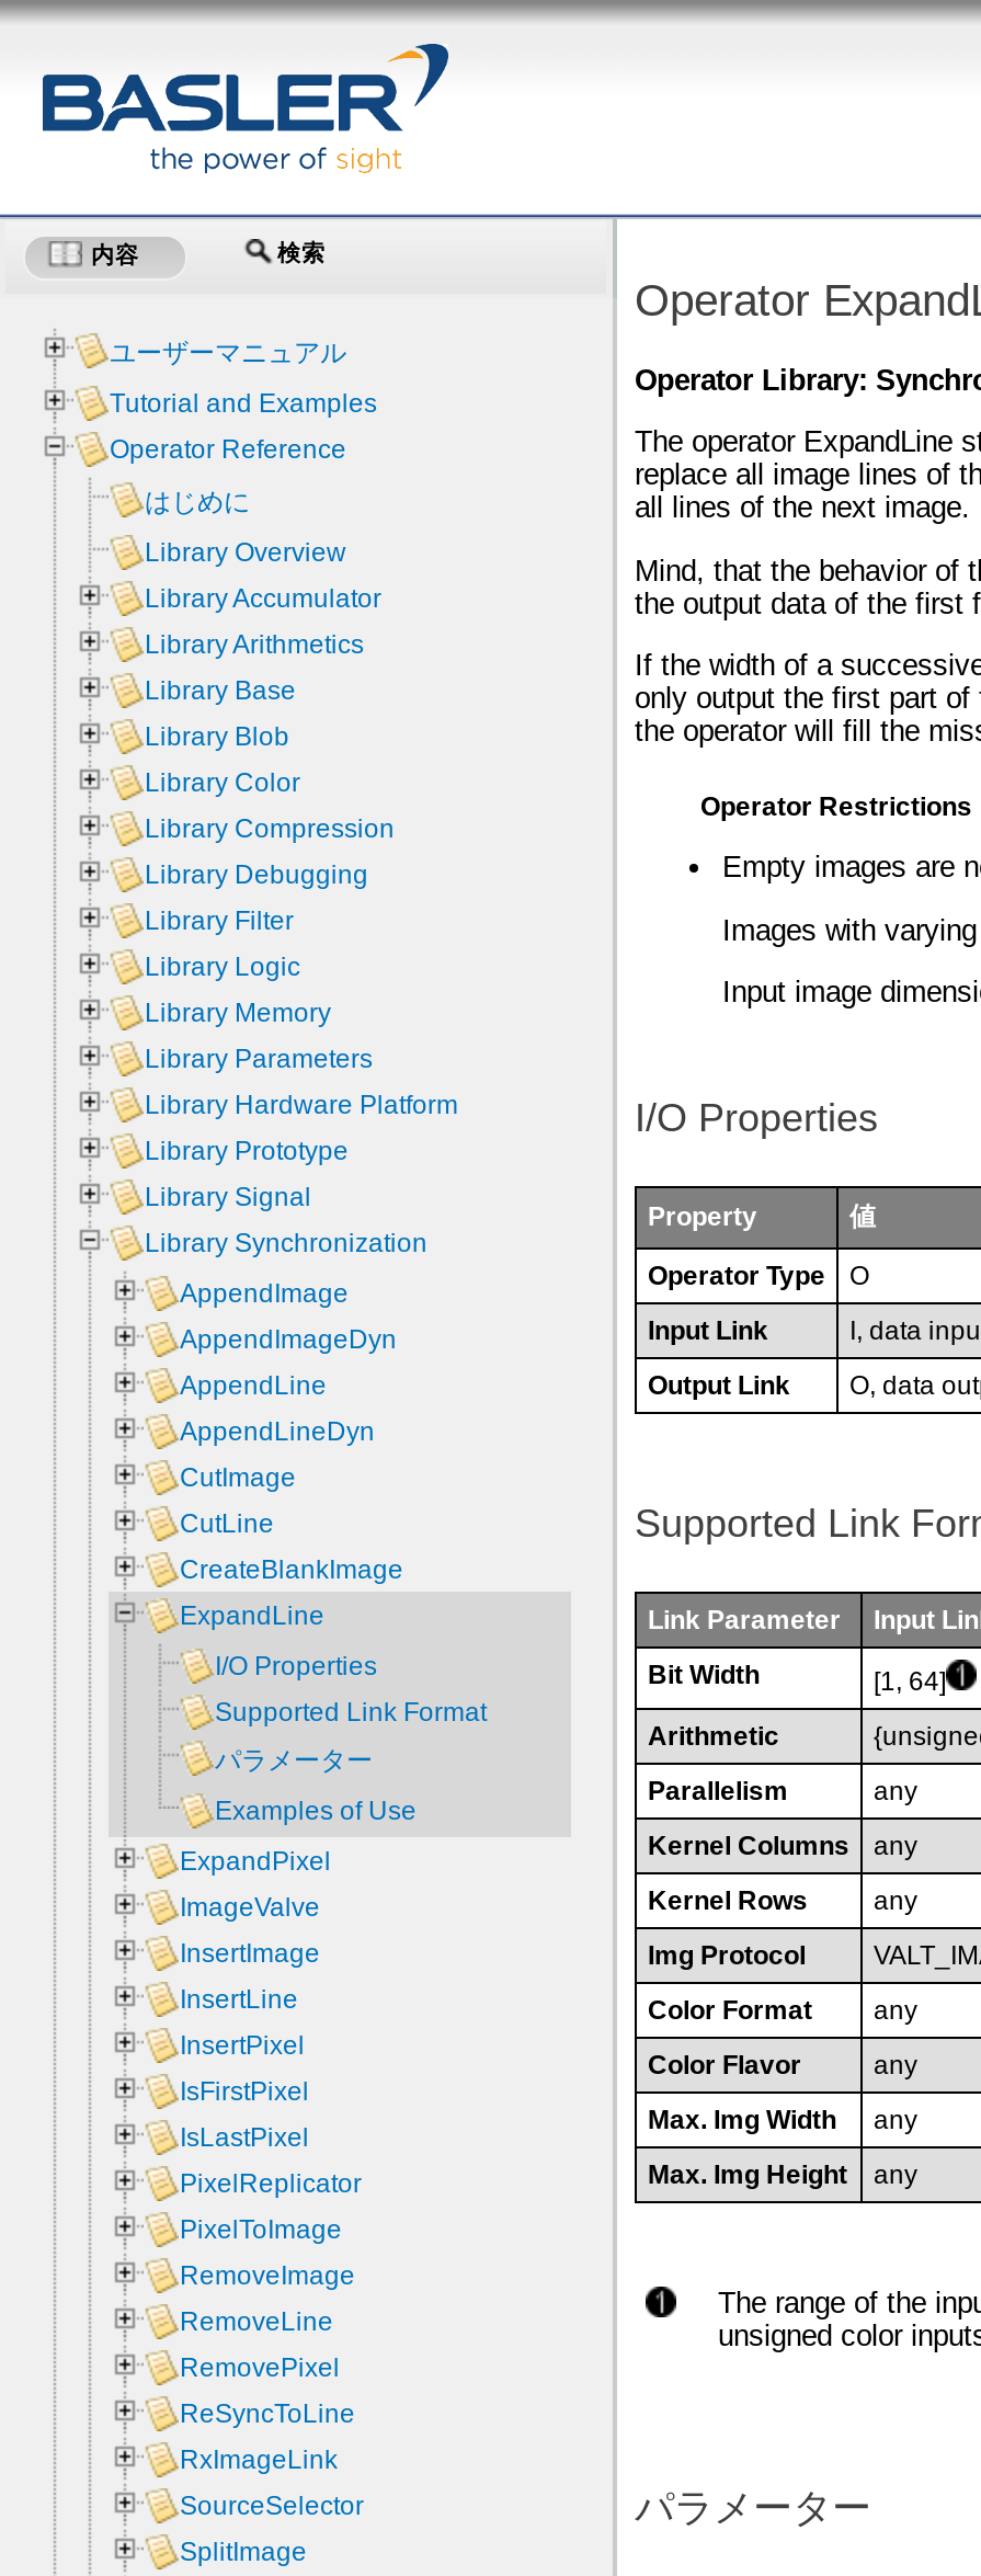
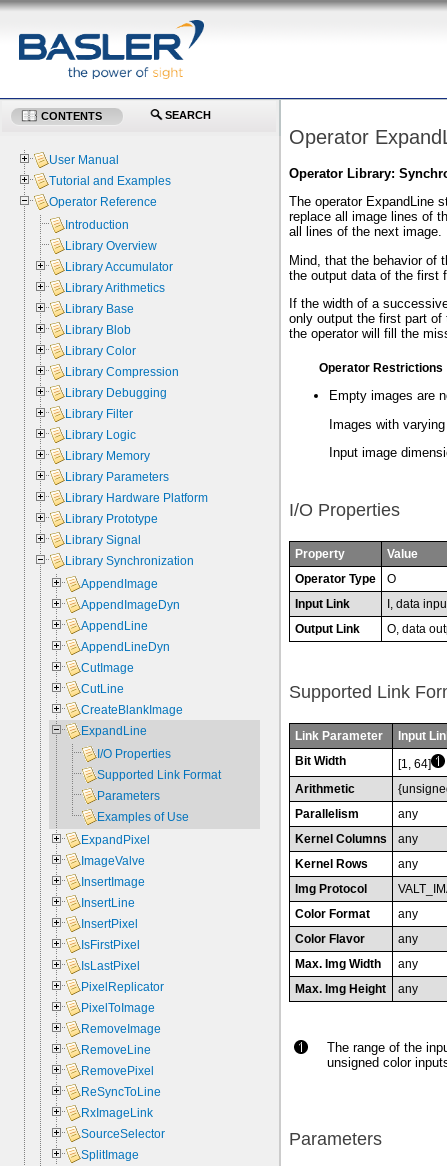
- 内容
- 検索
+ CONTENTS
+ SEARCH

- ユーザーマニュアル
+ User Manual

- はじめに
+ Introduction

- 値
+ Value

- パラメーター
+ Parameters

- パラメーター
+ Parameters
